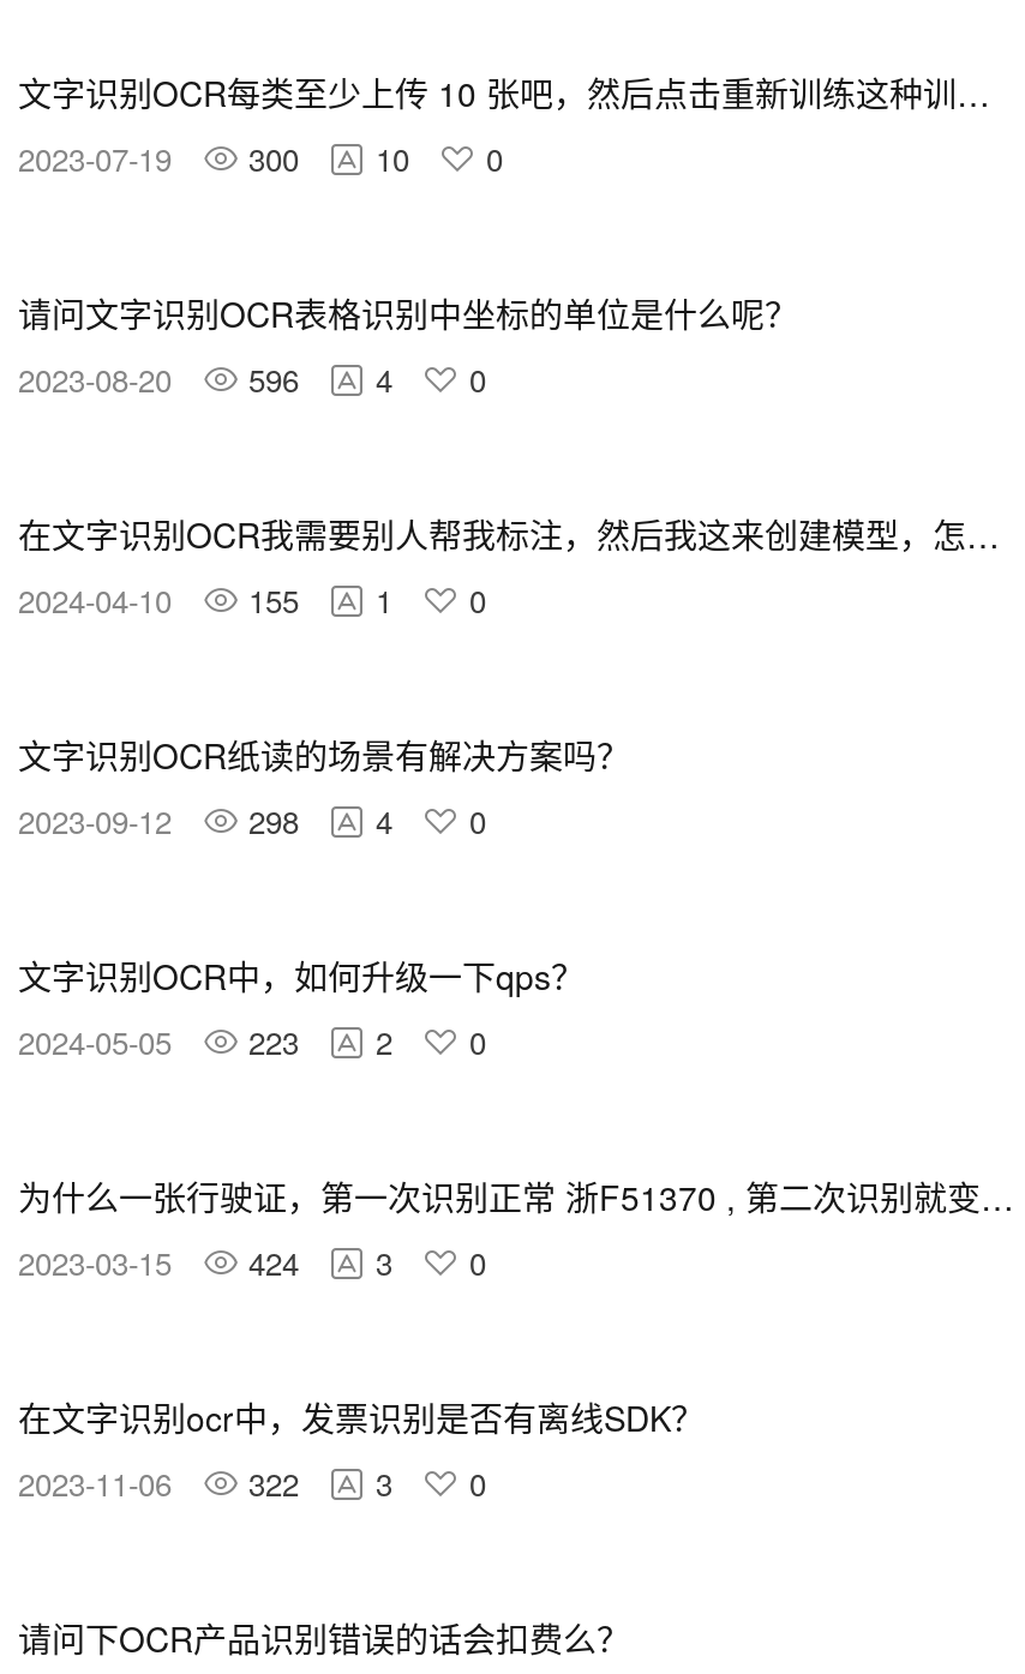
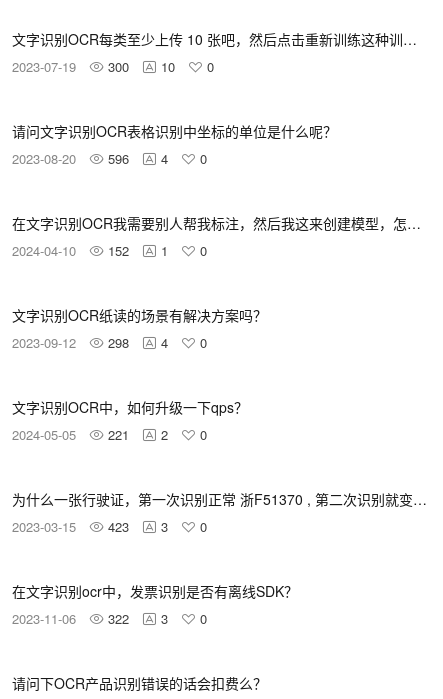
- 2024-04-10 155 1 0
+ 2024-04-10 152 1 0

- 2024-05-05 223 2 0
+ 2024-05-05 221 2 0

- 2023-03-15 424 3 0
+ 2023-03-15 423 3 0
